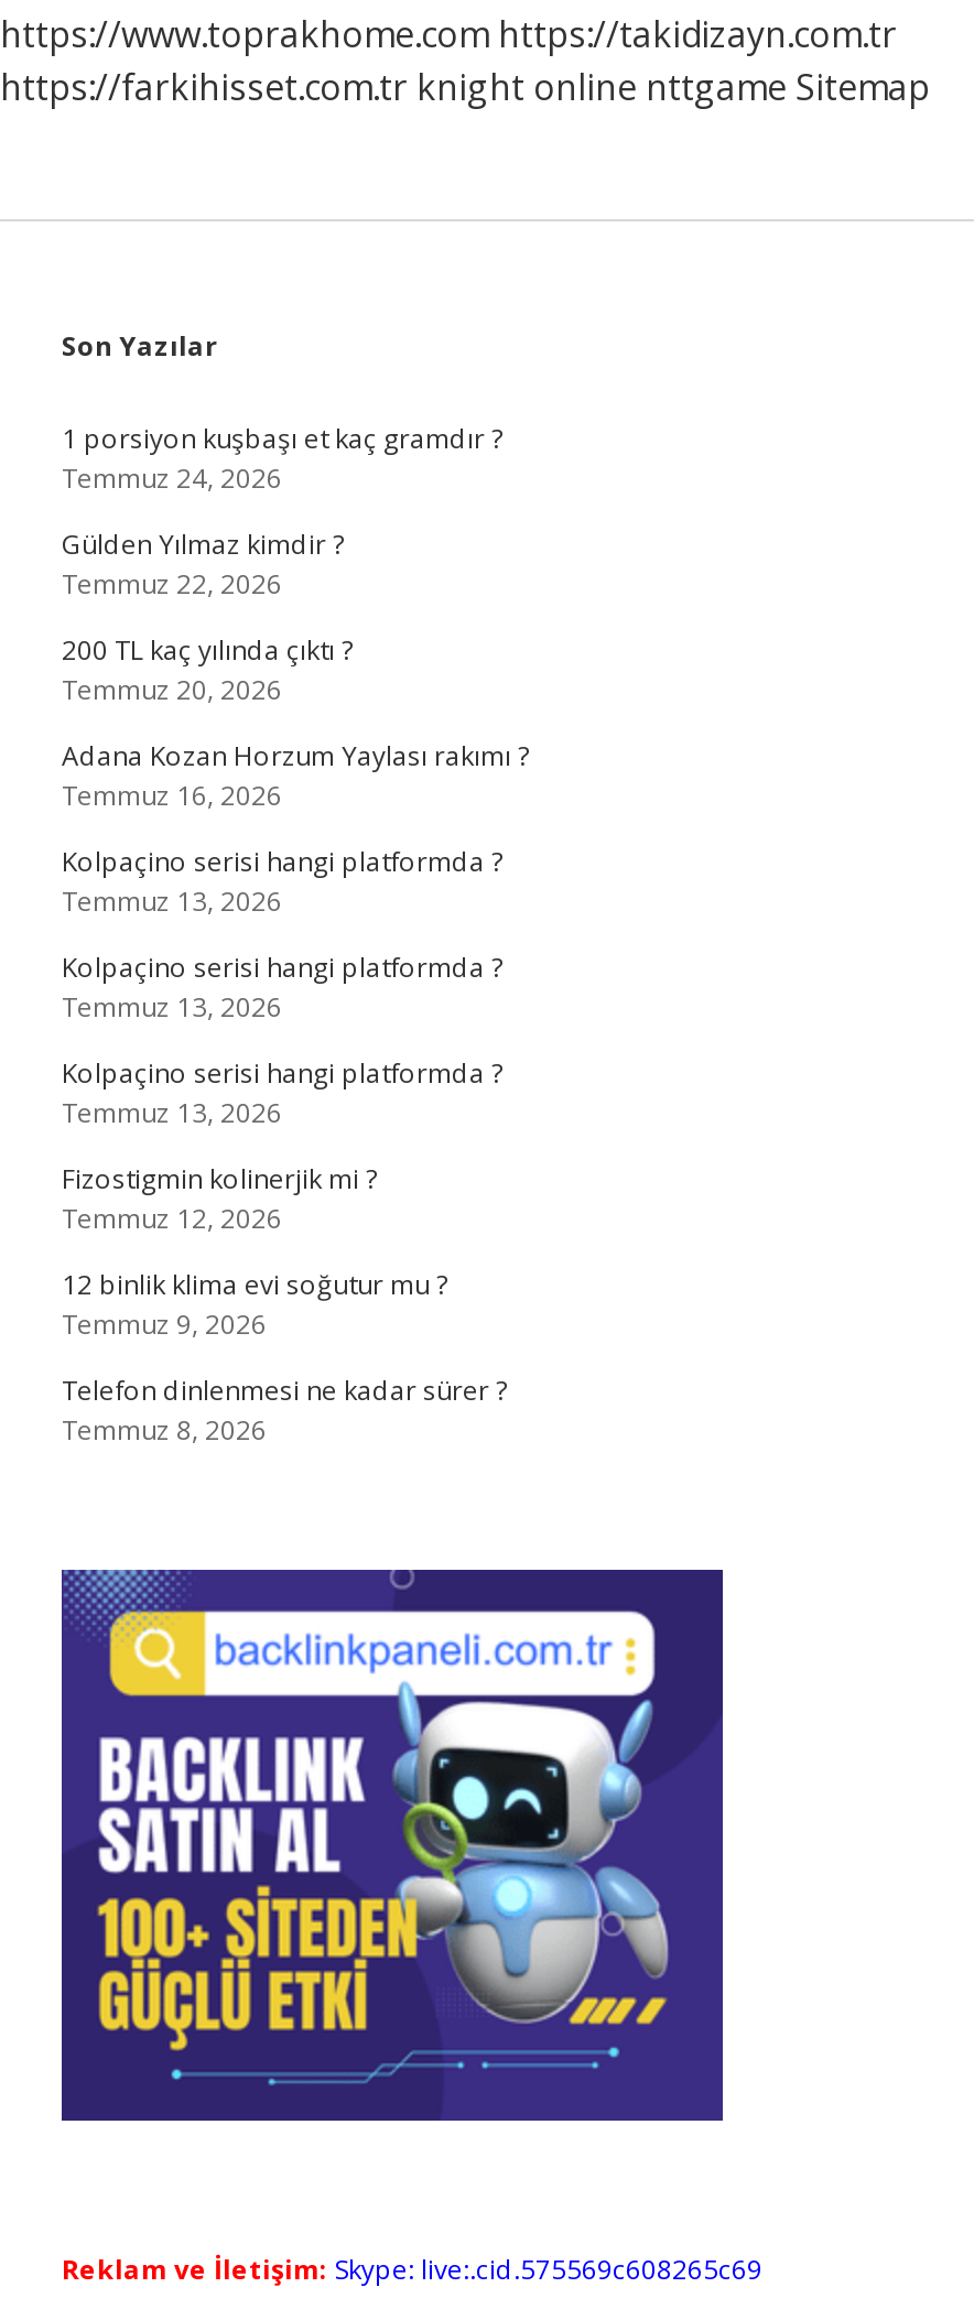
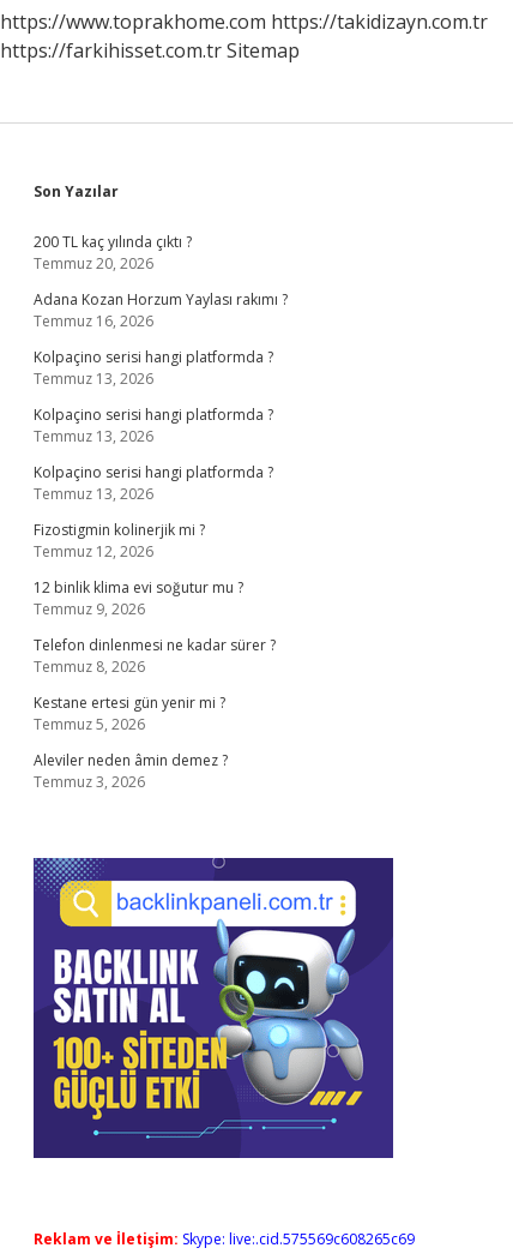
- https://farkihisset.com.tr knight online nttgame Sitemap
+ https://farkihisset.com.tr Sitemap

- 1 porsiyon kuşbaşı et kaç gramdır ?
- Temmuz 24, 2026
- Gülden Yılmaz kimdir ?
- Temmuz 22, 2026

moved up: 200 TL kaç yılında çıktı ? | Temmuz 20, 2026 | Adana Kozan Horzum Yaylası rakımı ? | ... | Telefon dinlenmesi ne kadar sürer ? | Temmuz 8, 2026

+ Kestane ertesi gün yenir mi ?
+ Temmuz 5, 2026
+ Aleviler neden âmin demez ?
+ Temmuz 3, 2026
